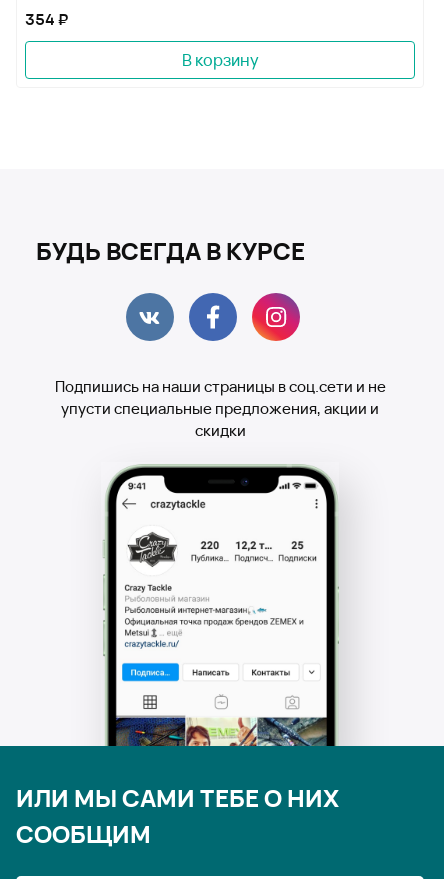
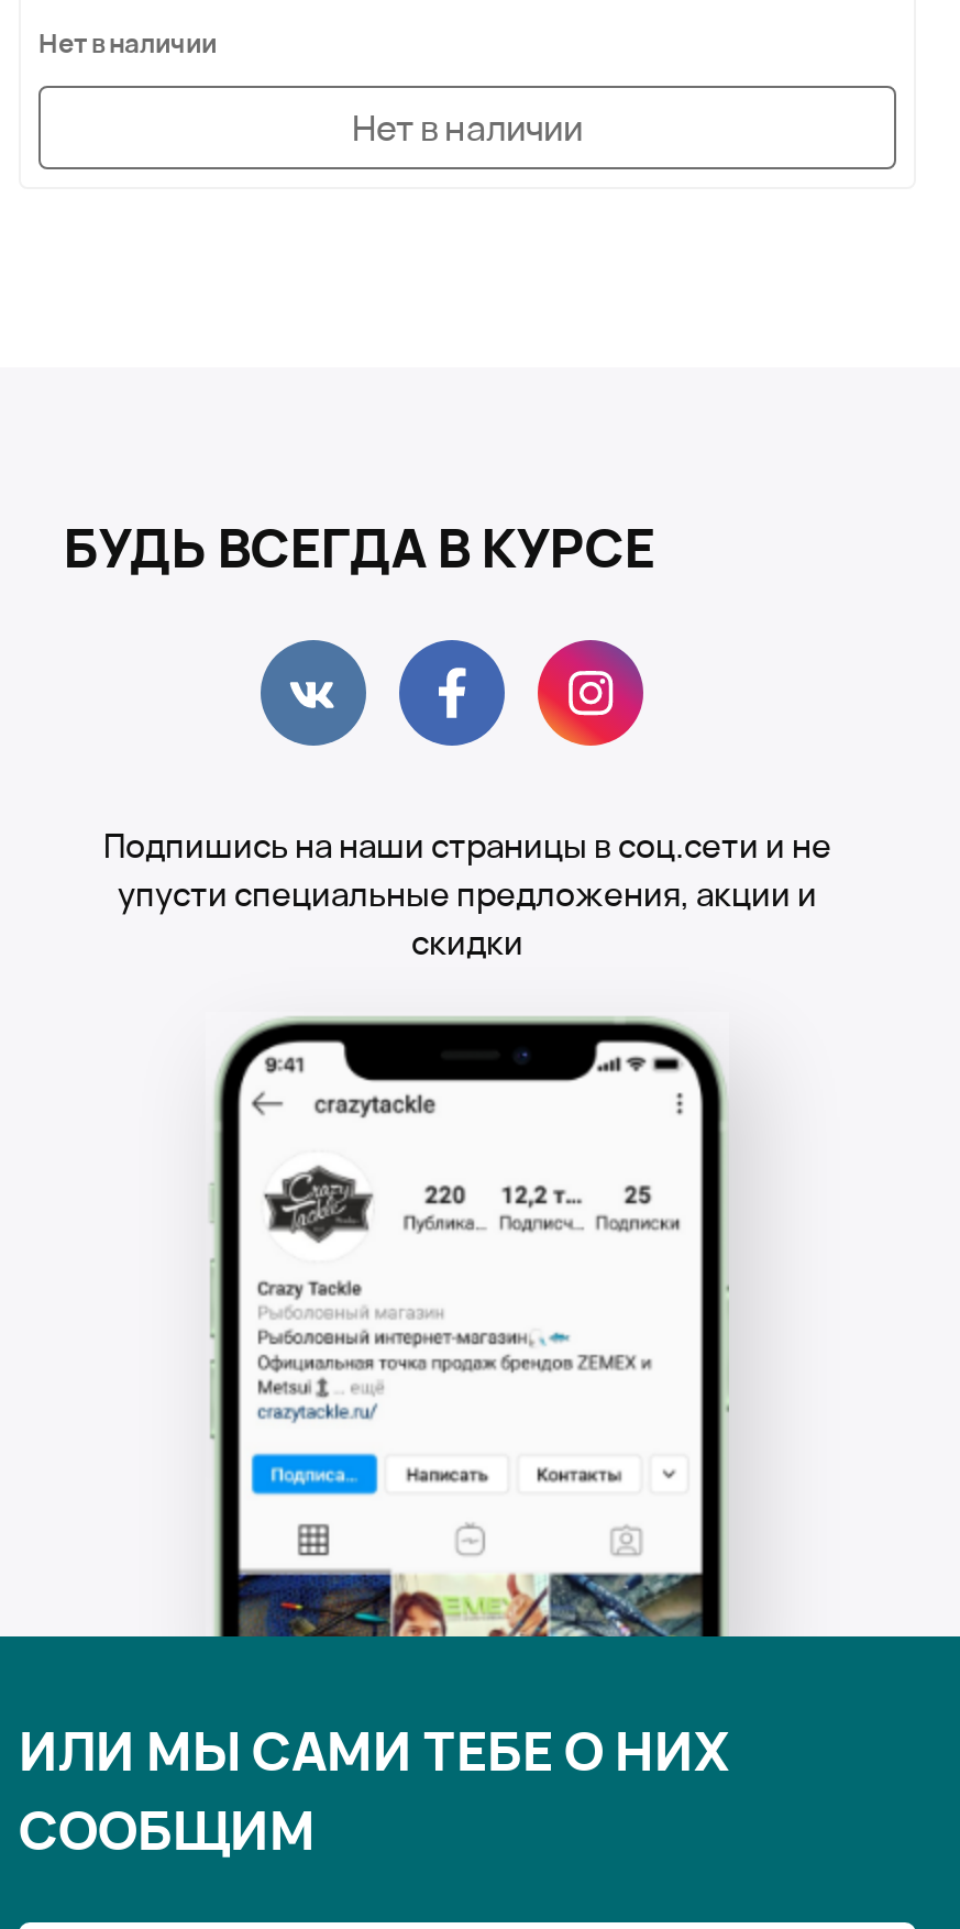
- 354 ₽
+ Нет в наличии

- В корзину
+ Нет в наличии
